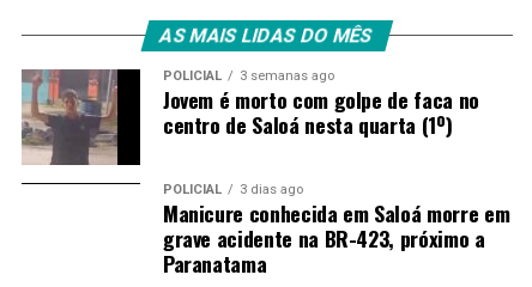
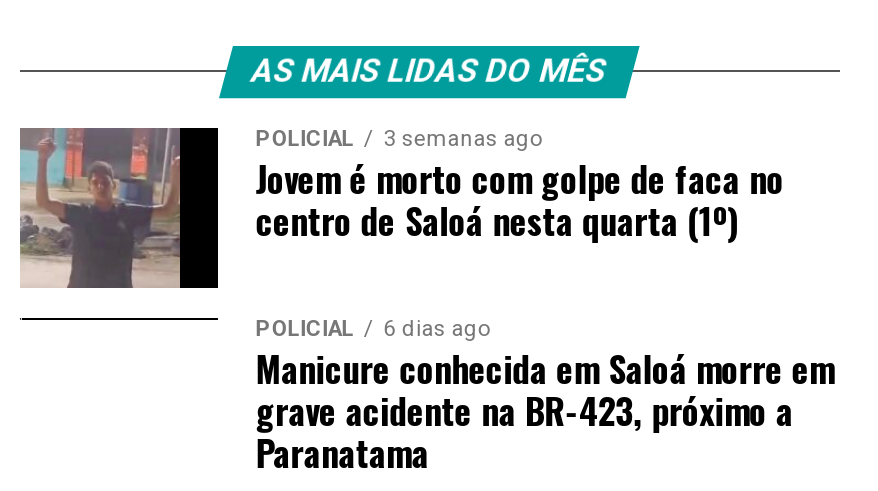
- POLICIAL 3 dias ago
+ POLICIAL 6 dias ago
